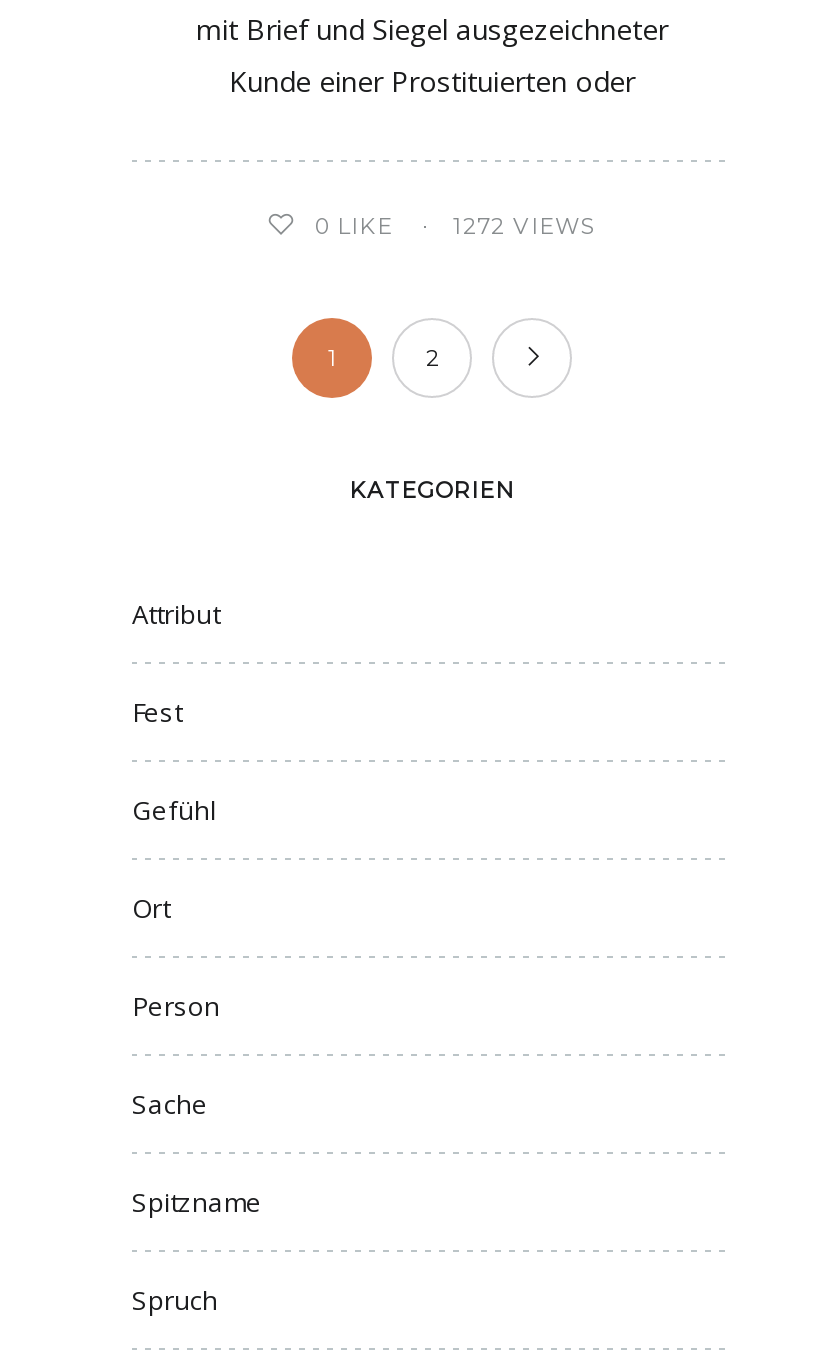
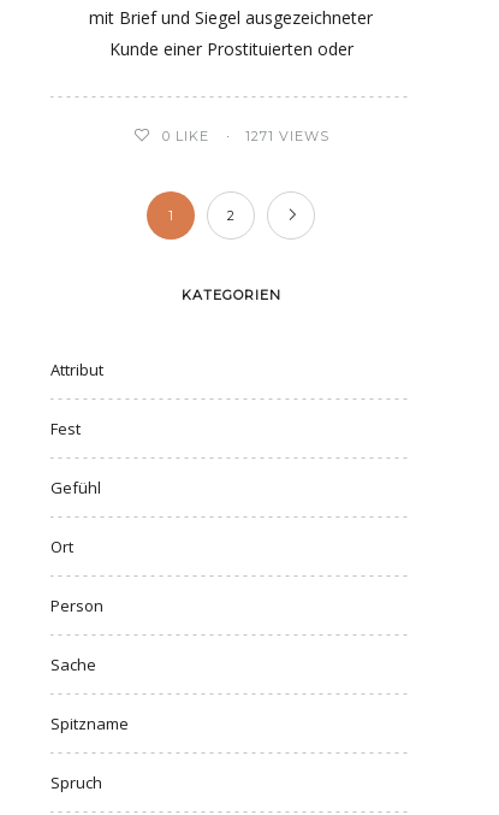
- 1272 VIEWS
+ 1271 VIEWS
